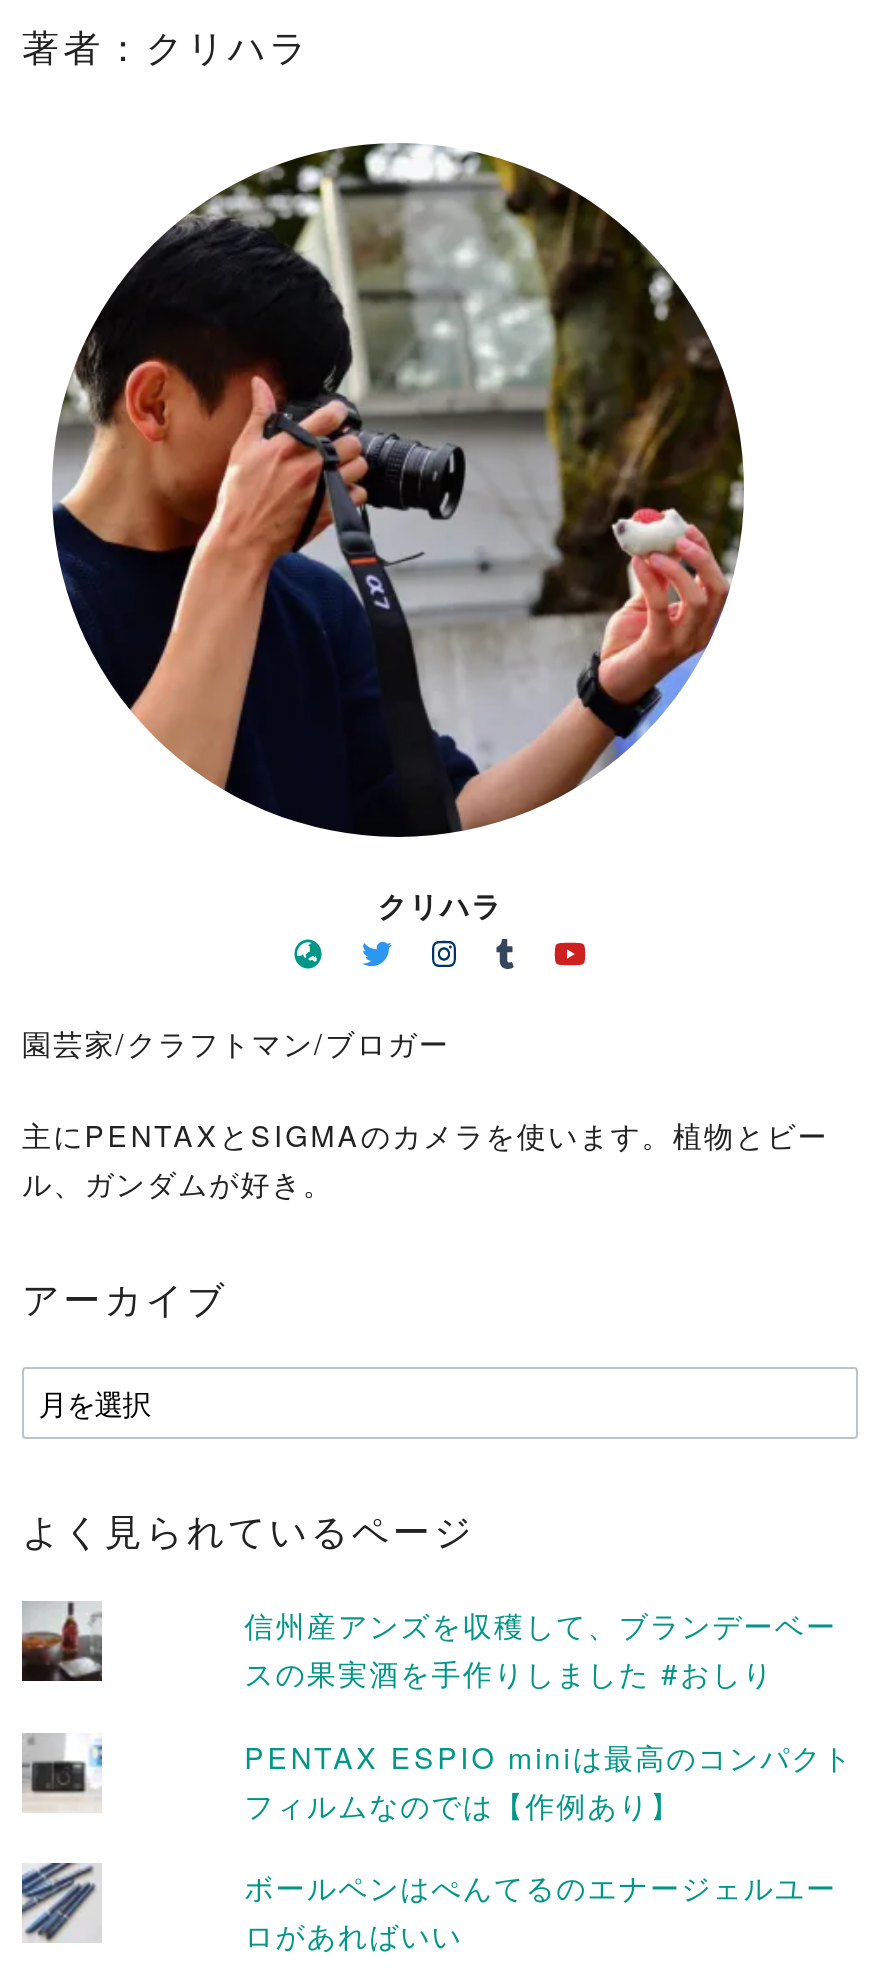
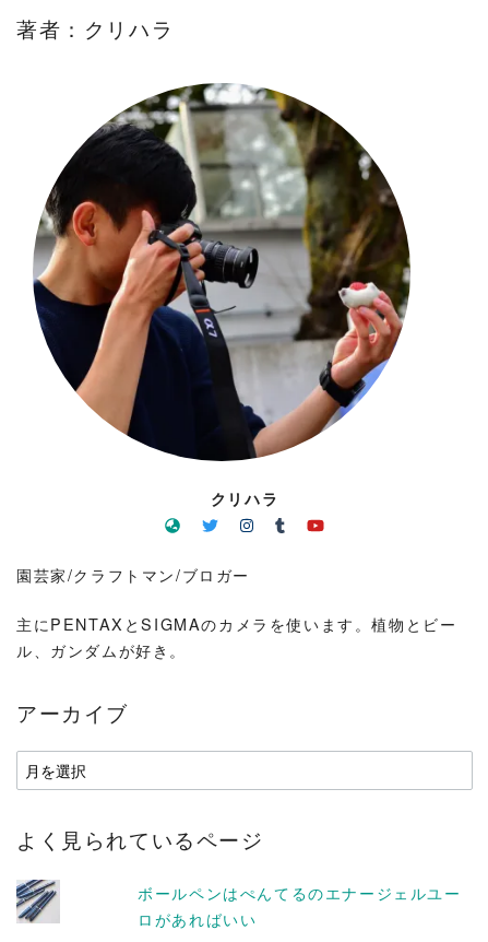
- [image]

- 信州産アンズを収穫して、ブランデーベー
- スの果実酒を手作りしました #おしり
- PENTAX ESPIO miniは最高のコンパクト
- フィルムなのでは【作例あり】

- [image]
